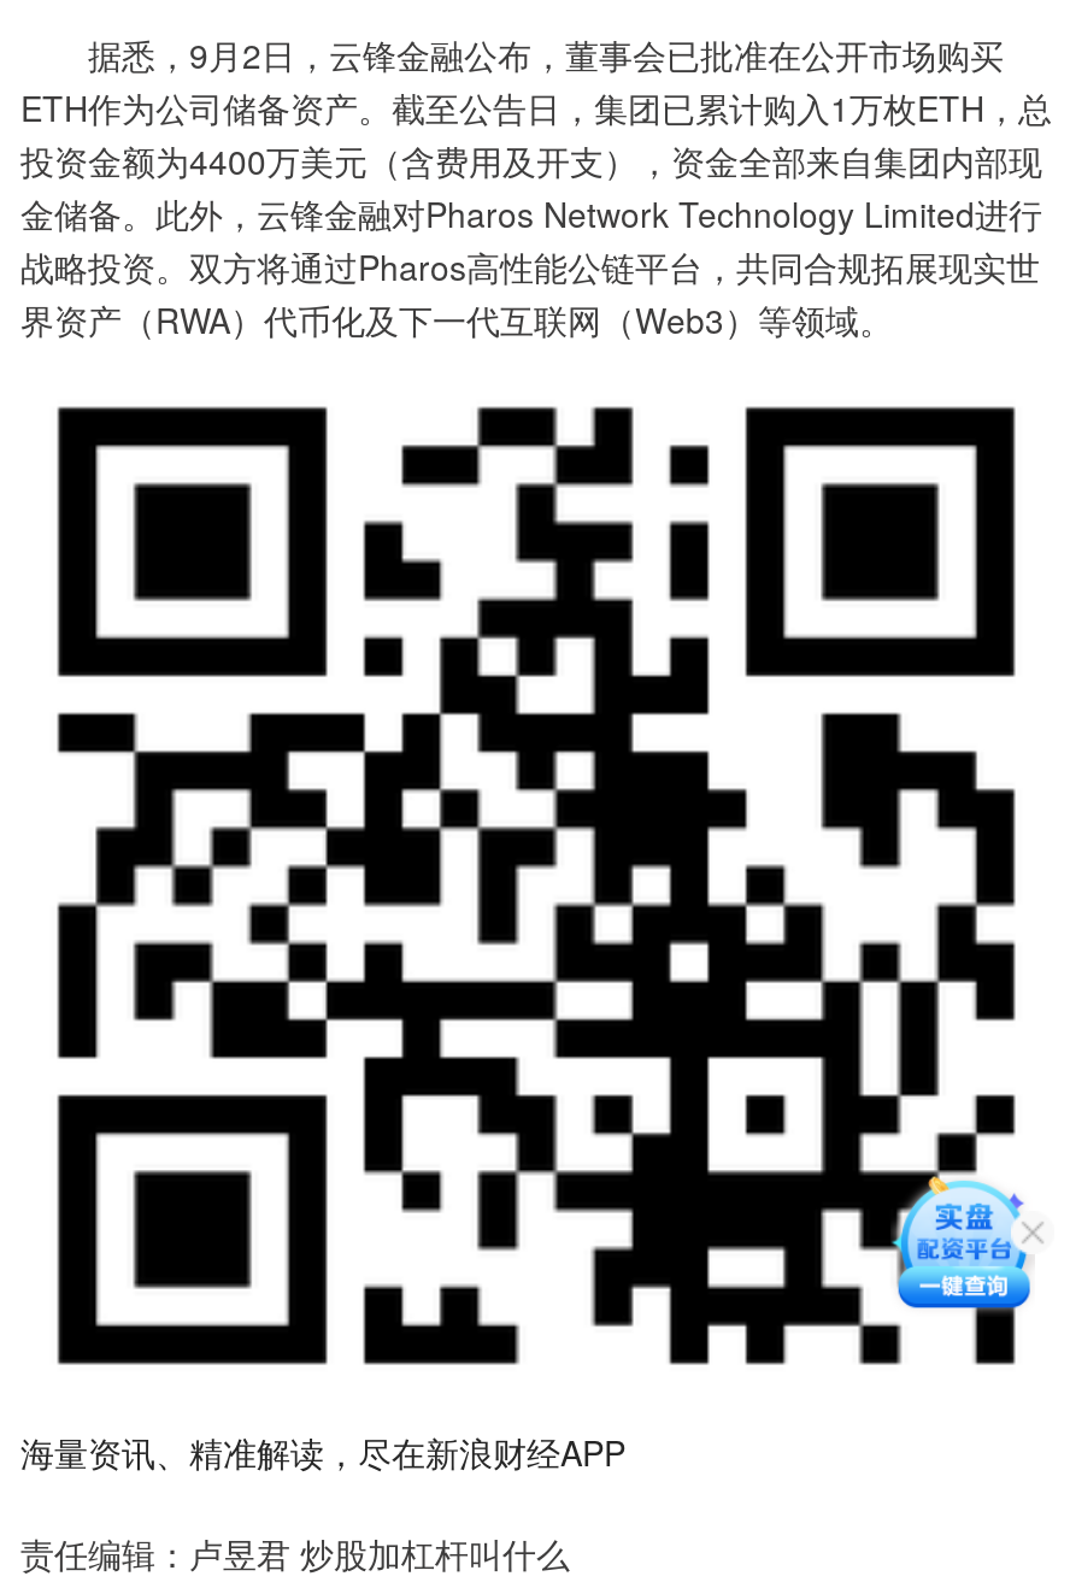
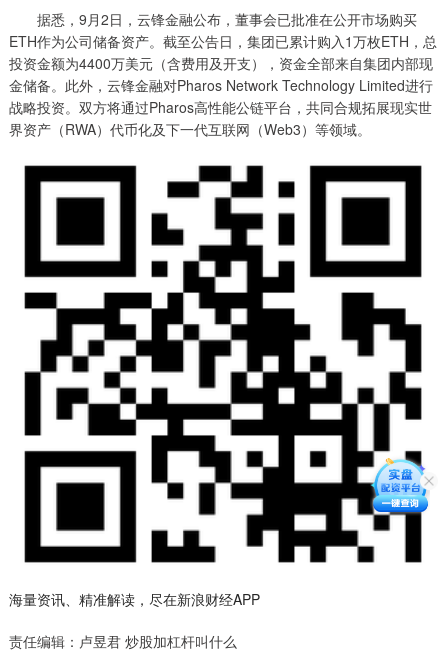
- [image]
+ [image]
